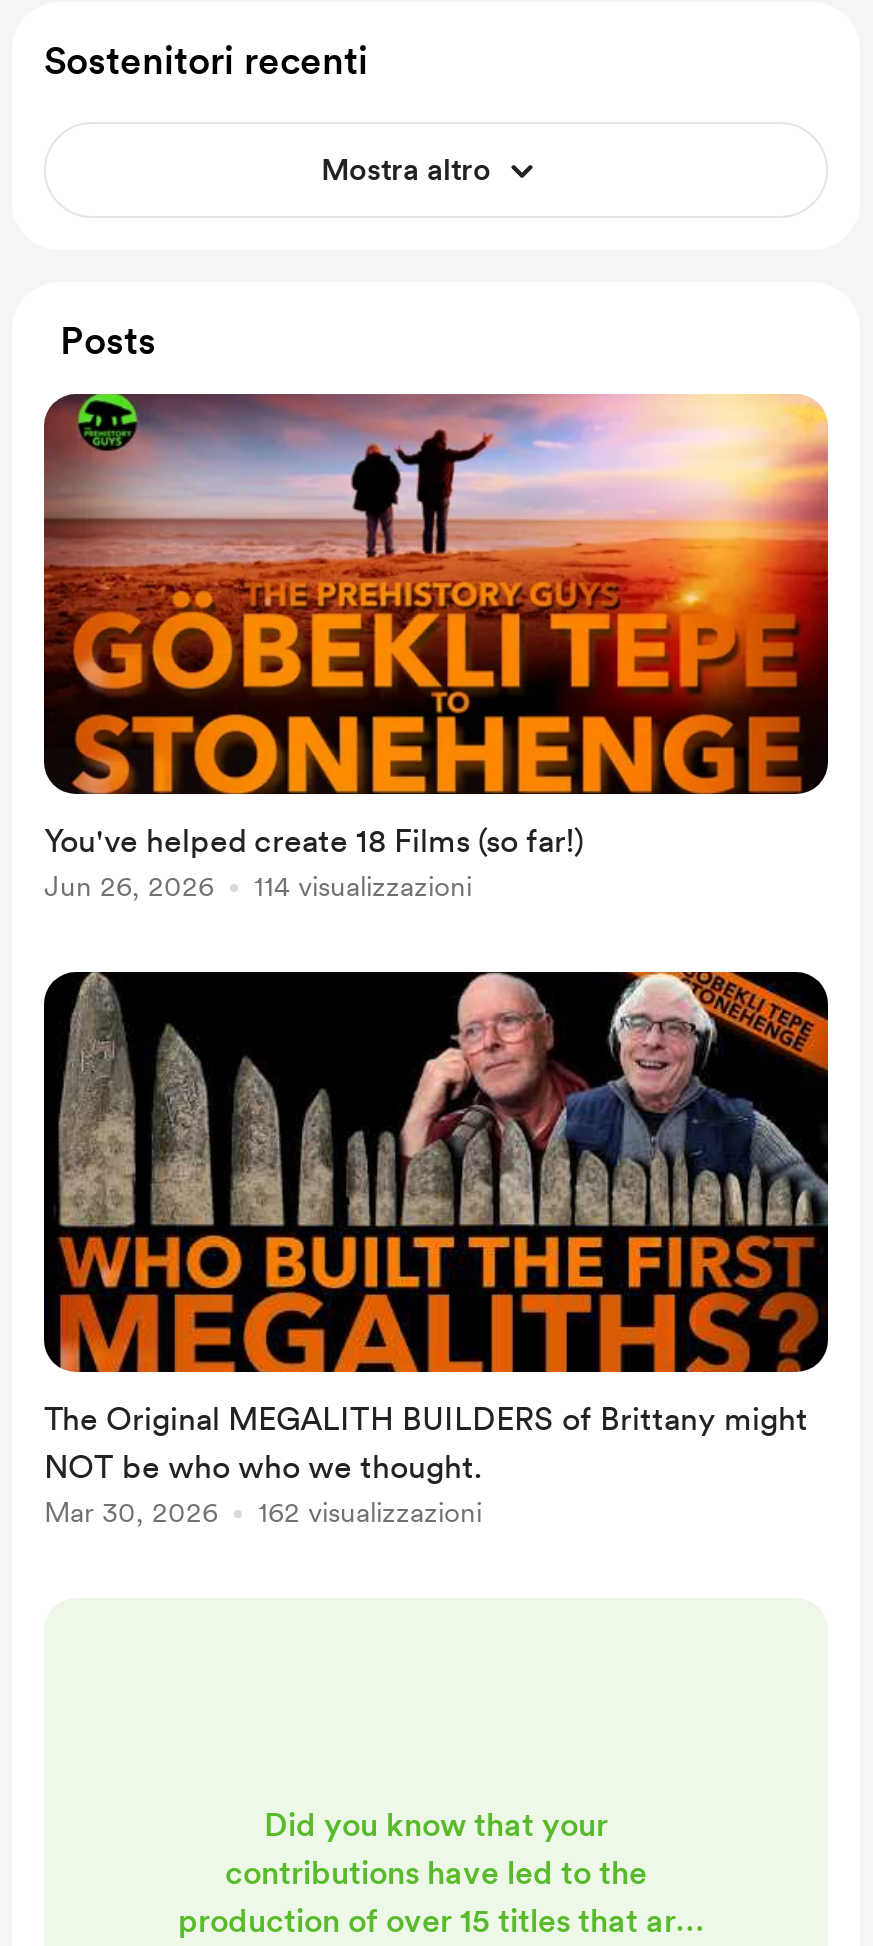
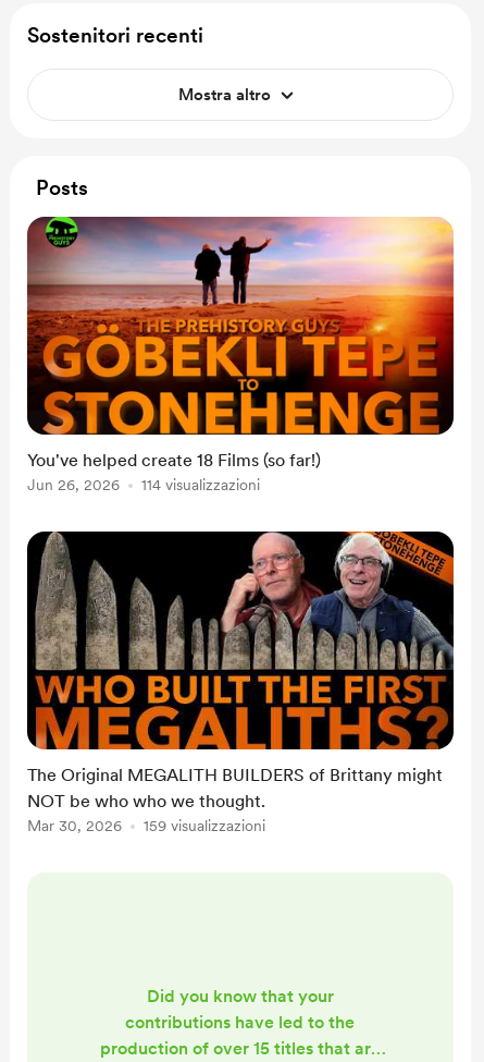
- 162 visualizzazioni
+ 159 visualizzazioni
